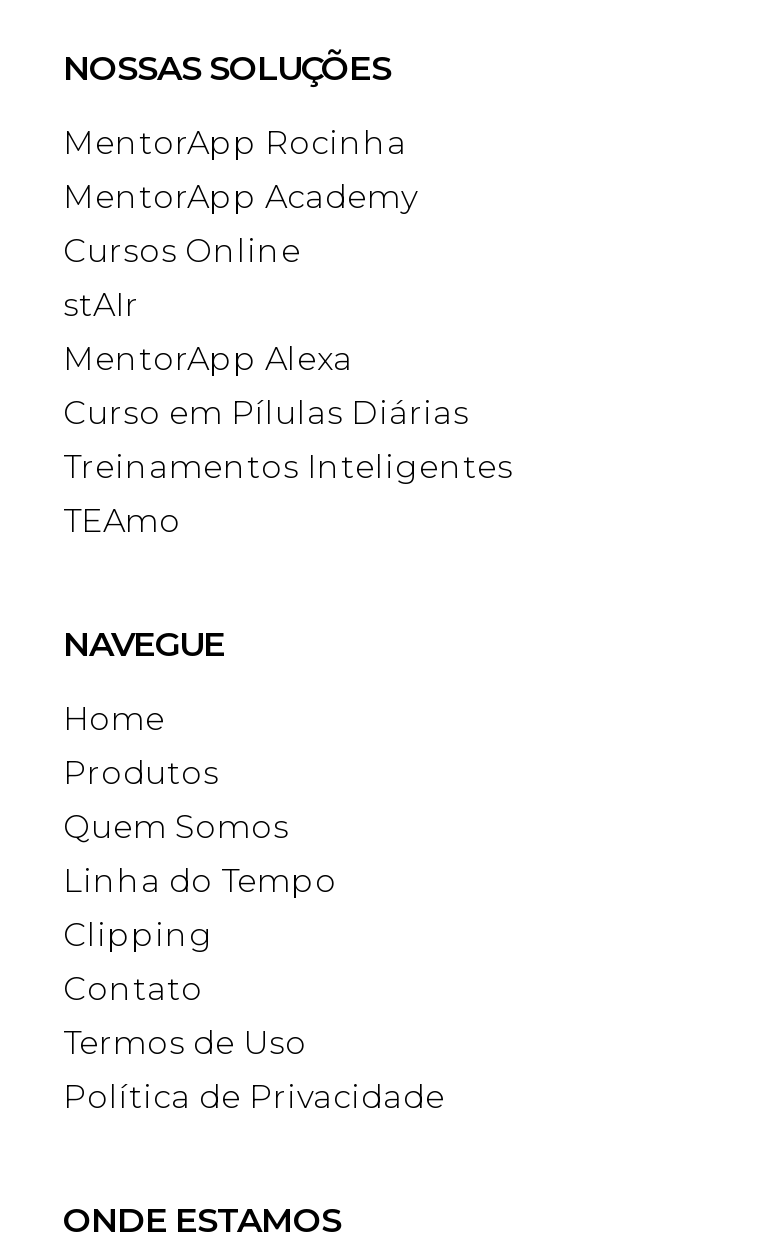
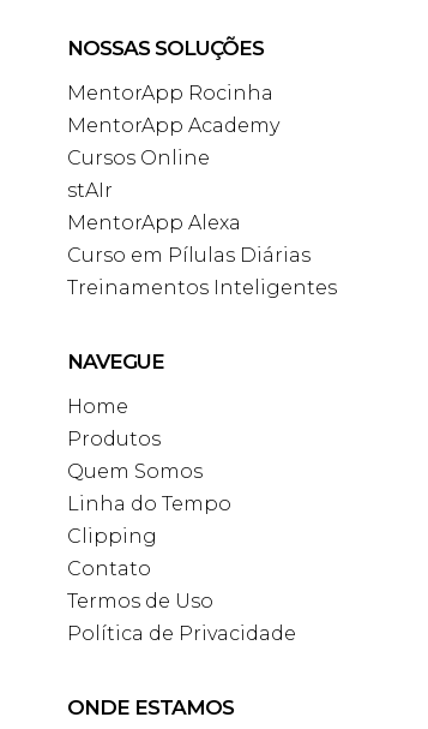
- TEAmo
